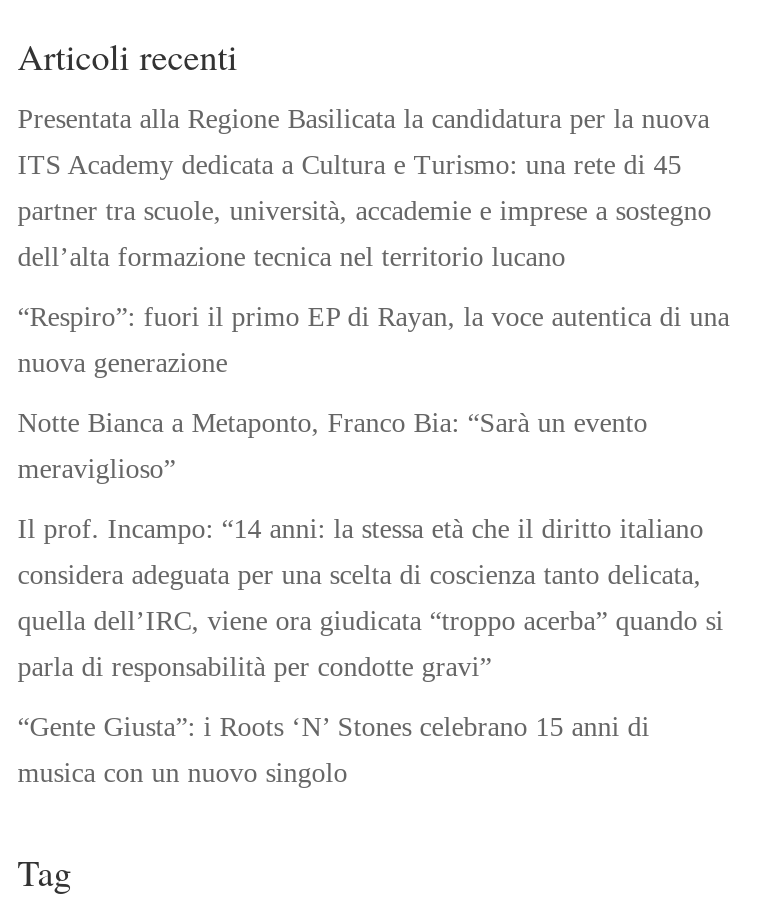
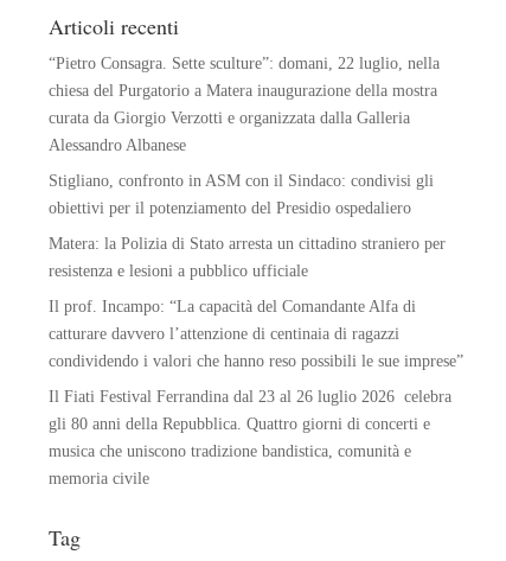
- Presentata alla Regione Basilicata la candidatura per la nuova
- ITS Academy dedicata a Cultura e Turismo: una rete di 45
- partner tra scuole, università, accademie e imprese a sostegno
- dell’alta formazione tecnica nel territorio lucano
- “Respiro”: fuori il primo EP di Rayan, la voce autentica di una
- nuova generazione
- Notte Bianca a Metaponto, Franco Bia: “Sarà un evento
- meraviglioso”
- Il prof. Incampo: “14 anni: la stessa età che il diritto italiano
- considera adeguata per una scelta di coscienza tanto delicata,
- quella dell’IRC, viene ora giudicata “troppo acerba” quando si
- parla di responsabilità per condotte gravi”
- “Gente Giusta”: i Roots ‘N’ Stones celebrano 15 anni di
- musica con un nuovo singolo
+ “Pietro Consagra. Sette sculture”: domani, 22 luglio, nella
+ chiesa del Purgatorio a Matera inaugurazione della mostra
+ curata da Giorgio Verzotti e organizzata dalla Galleria
+ Alessandro Albanese
+ Stigliano, confronto in ASM con il Sindaco: condivisi gli
+ obiettivi per il potenziamento del Presidio ospedaliero
+ Matera: la Polizia di Stato arresta un cittadino straniero per
+ resistenza e lesioni a pubblico ufficiale
+ Il prof. Incampo: “La capacità del Comandante Alfa di
+ catturare davvero l’attenzione di centinaia di ragazzi
+ condividendo i valori che hanno reso possibili le sue imprese”
+ Il Fiati Festival Ferrandina dal 23 al 26 luglio 2026 celebra
+ gli 80 anni della Repubblica. Quattro giorni di concerti e
+ musica che uniscono tradizione bandistica, comunità e
+ memoria civile
